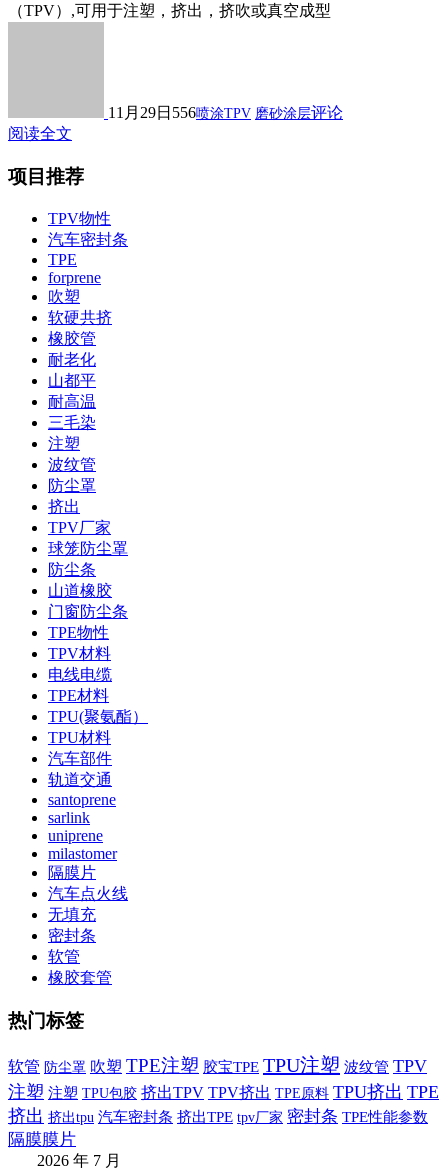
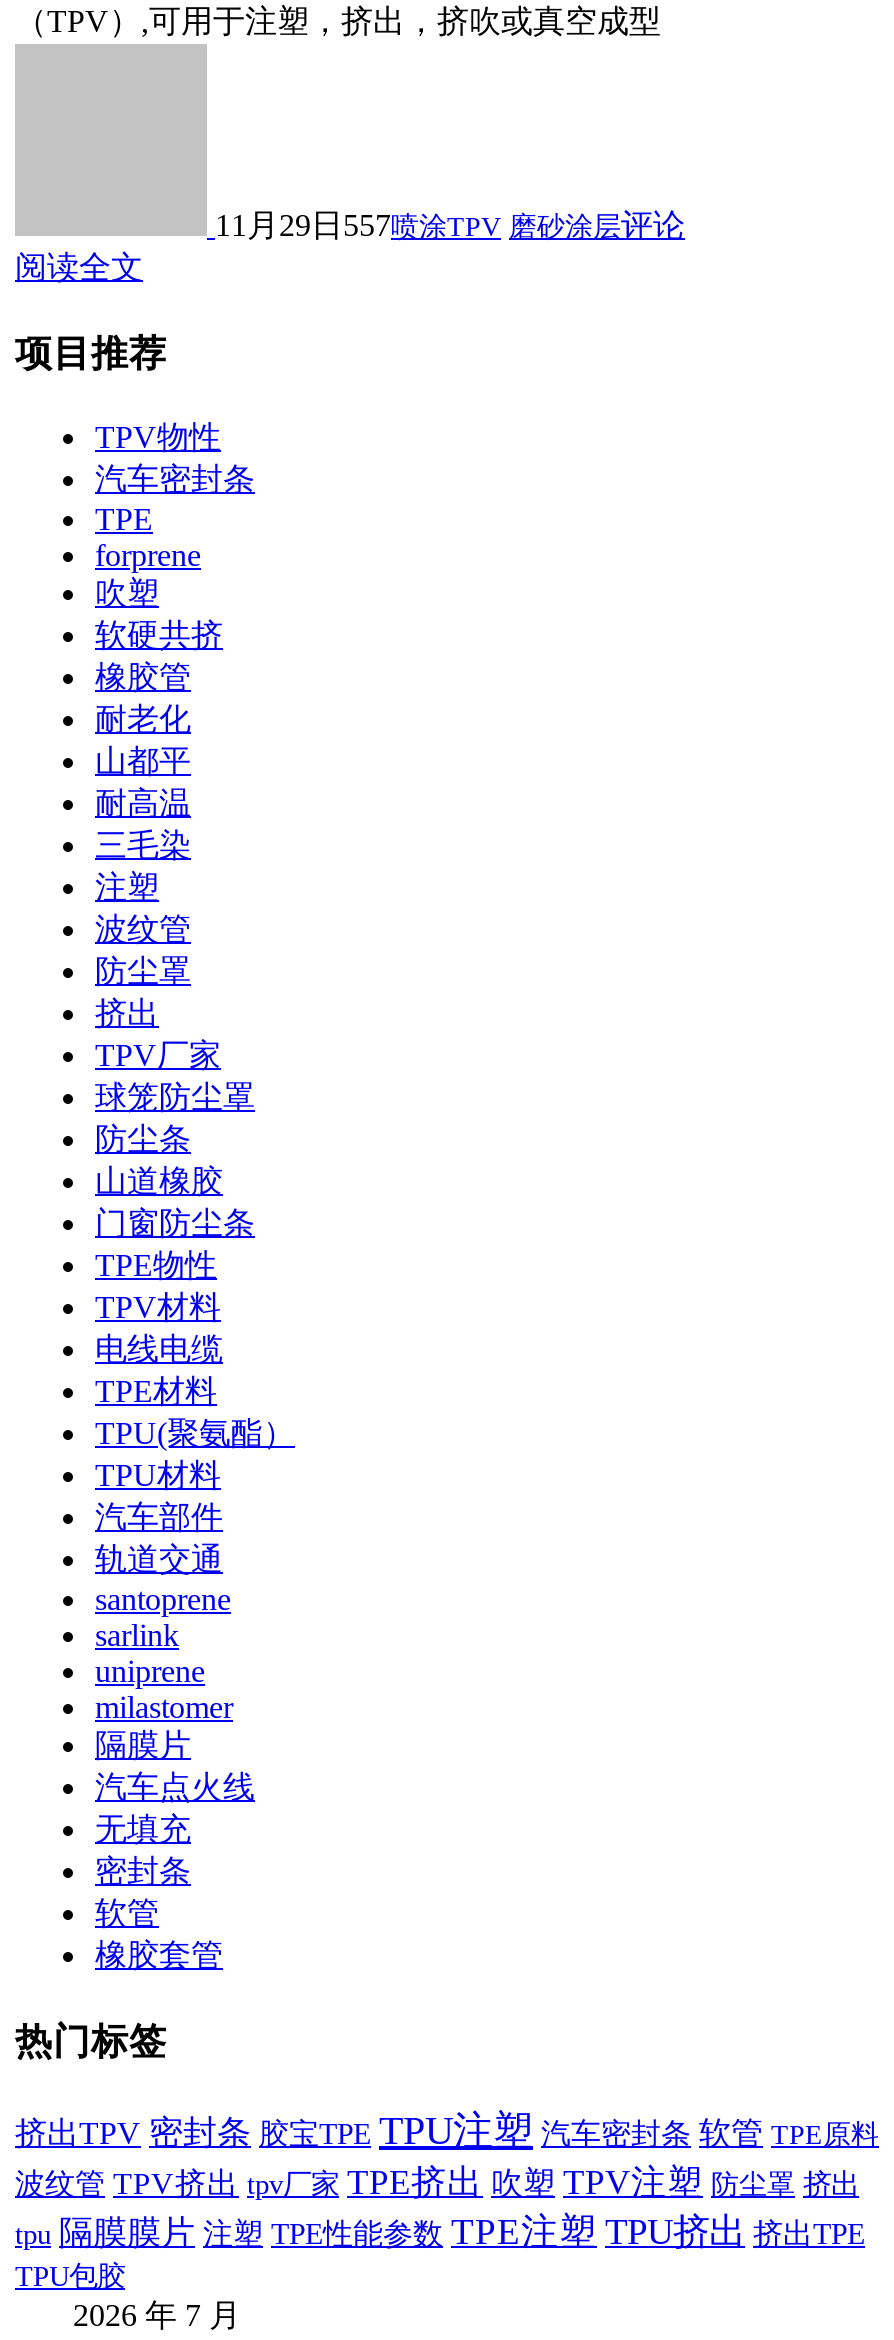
- 11月29日556喷涂TPV 磨砂涂层评论
+ 11月29日557喷涂TPV 磨砂涂层评论

- 软管 防尘罩 吹塑 TPE注塑 胶宝TPE TPU注塑 波纹管 TPV
- 注塑 注塑 TPU包胶 挤出TPV TPV挤出 TPE原料 TPU挤出 TPE
- 挤出 挤出tpu 汽车密封条 挤出TPE tpv厂家 密封条 TPE性能参数
- 隔膜膜片
+ 挤出TPV 密封条 胶宝TPE TPU注塑 汽车密封条 软管 TPE原料
+ 波纹管 TPV挤出 tpv厂家 TPE挤出 吹塑 TPV注塑 防尘罩 挤出
+ tpu 隔膜膜片 注塑 TPE性能参数 TPE注塑 TPU挤出 挤出TPE
+ TPU包胶
